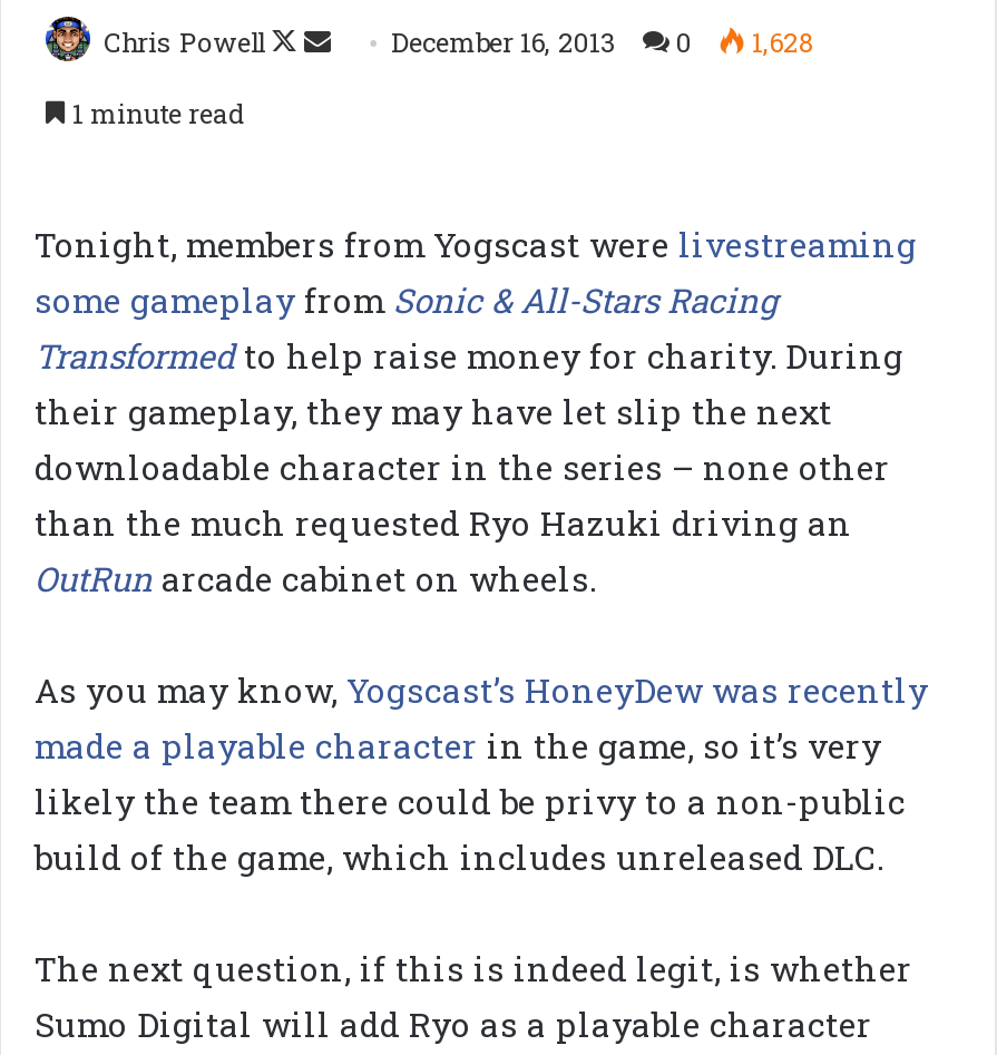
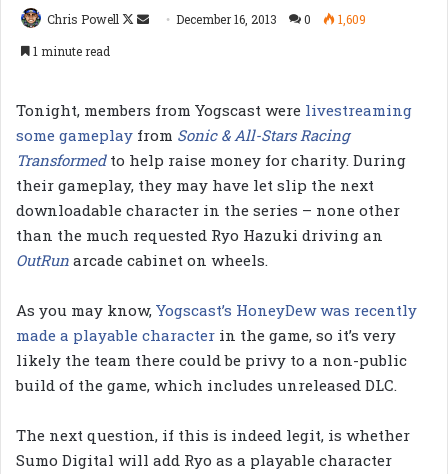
- 1,628
+ 1,609
